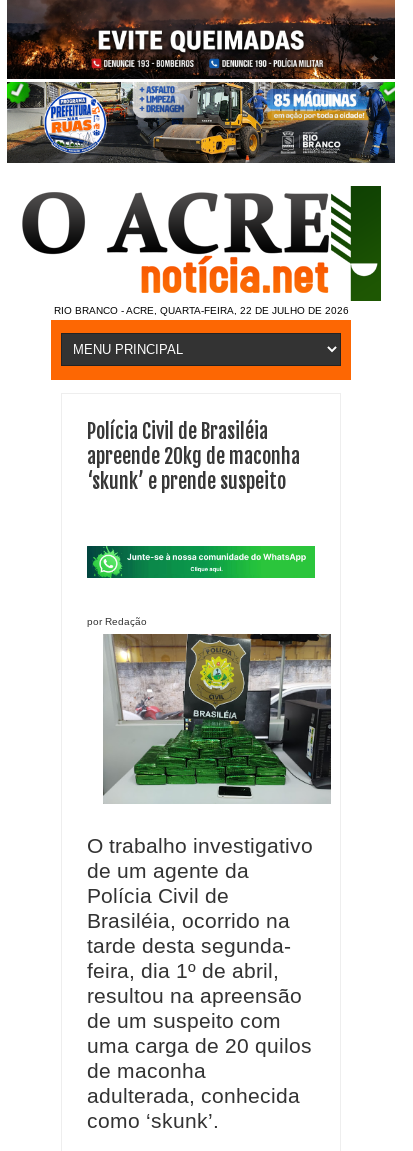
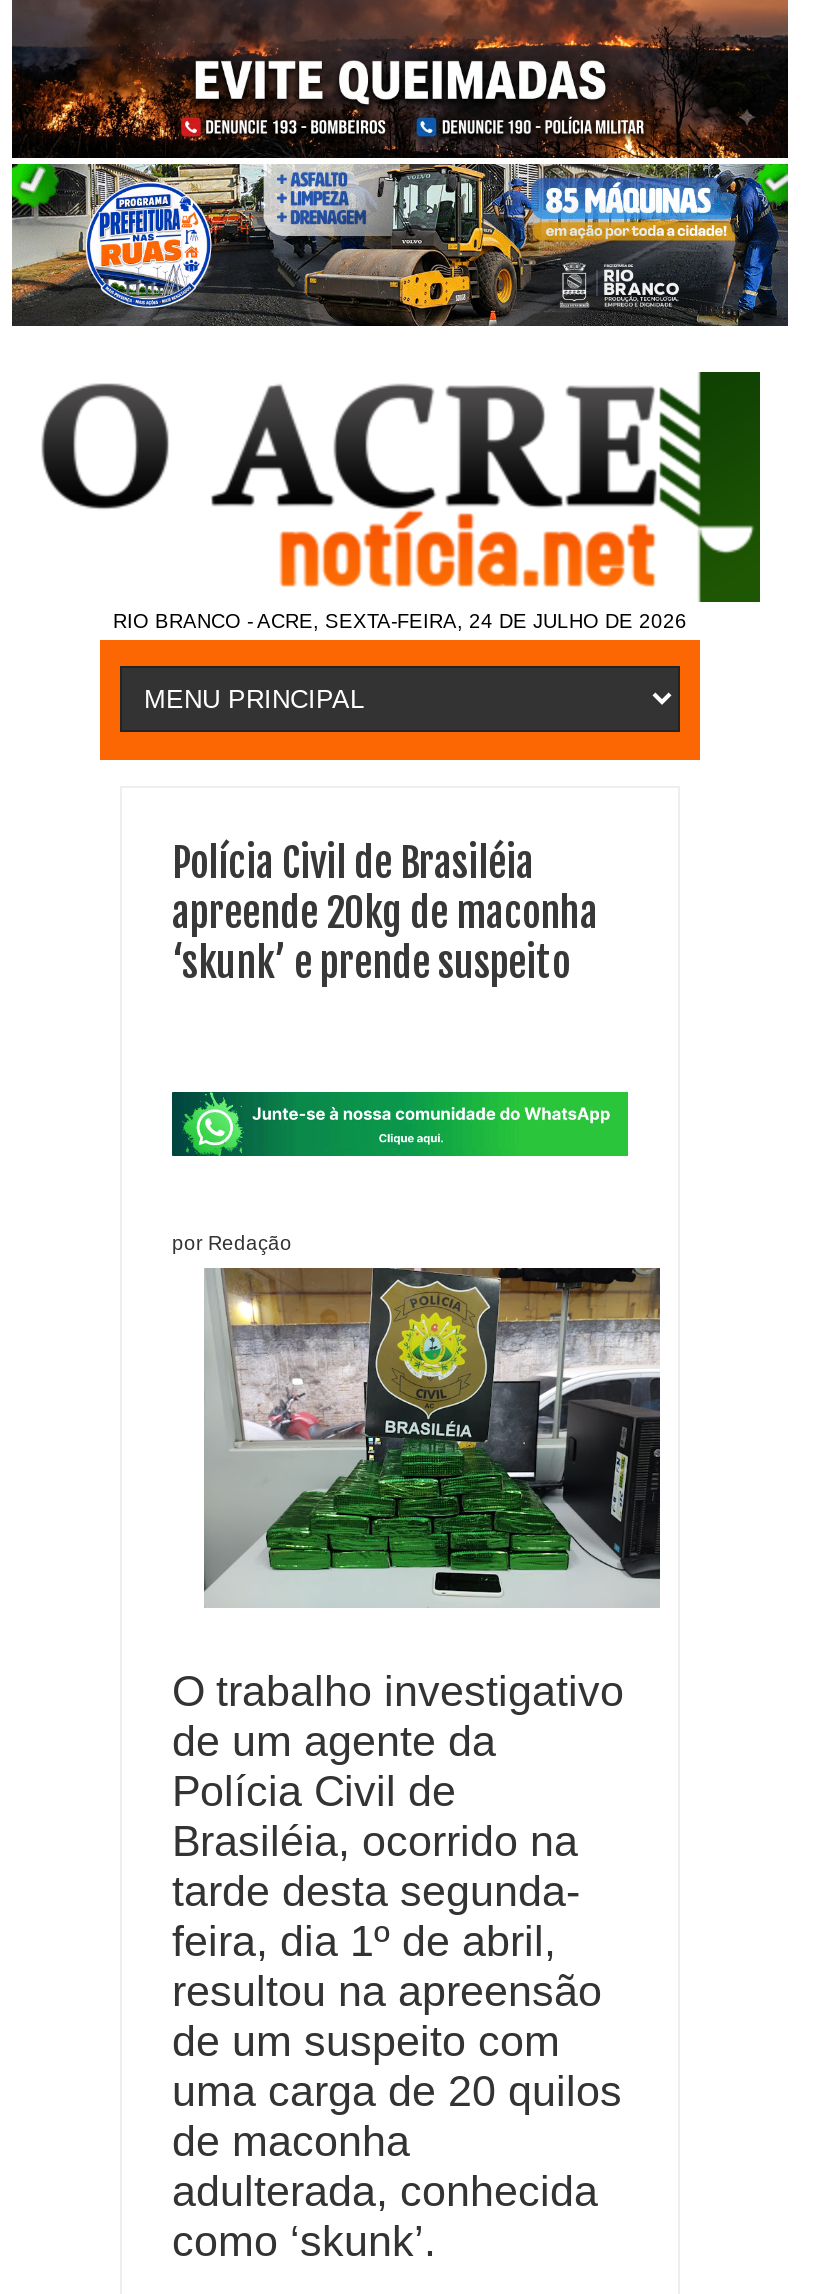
- RIO BRANCO - ACRE, QUARTA-FEIRA, 22 DE JULHO DE 2026
+ RIO BRANCO - ACRE, SEXTA-FEIRA, 24 DE JULHO DE 2026
